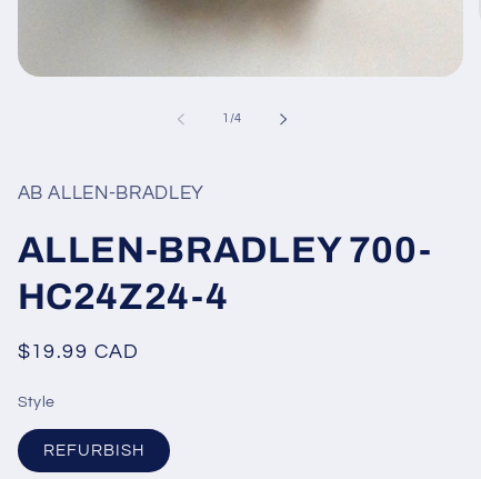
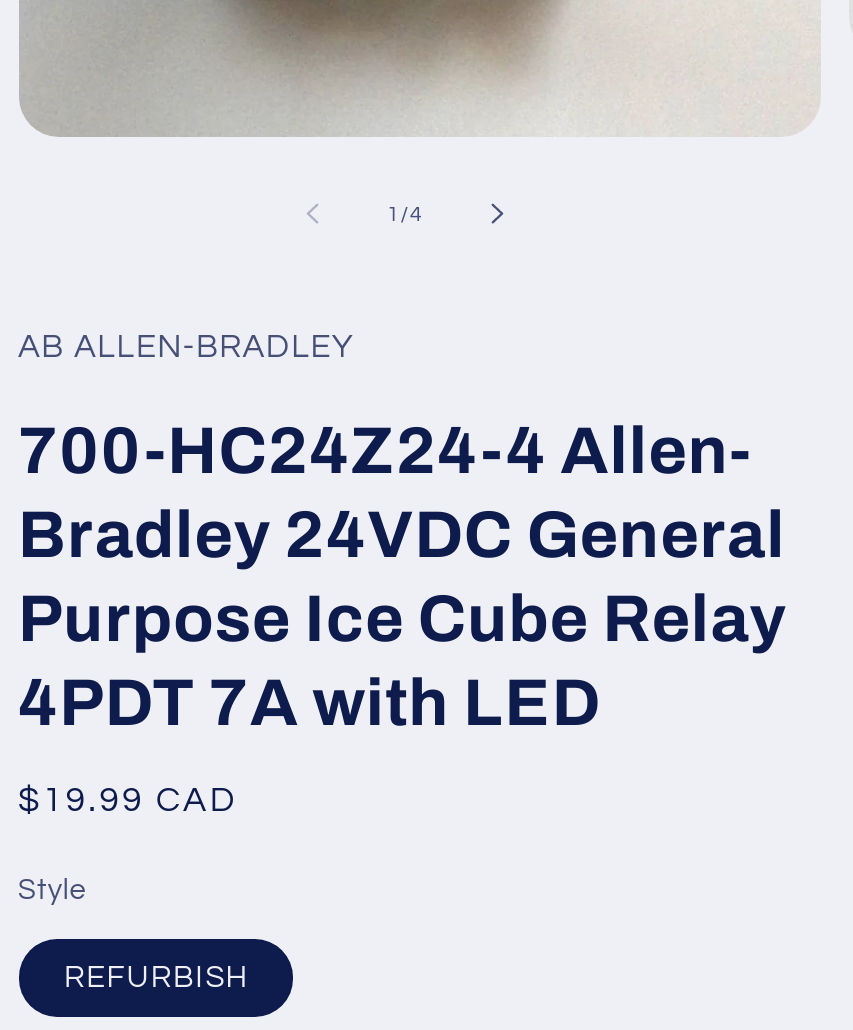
- ALLEN-BRADLEY 700-
- HC24Z24-4
+ 700-HC24Z24-4 Allen-
+ Bradley 24VDC General
+ Purpose Ice Cube Relay
+ 4PDT 7A with LED
